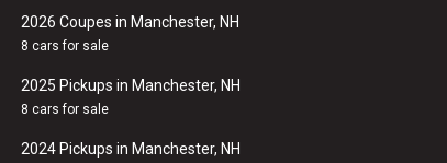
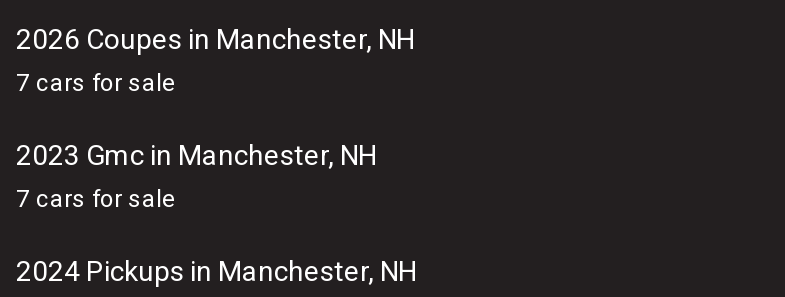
- 8 cars for sale
+ 7 cars for sale

- 2025 Pickups in Manchester, NH
+ 2023 Gmc in Manchester, NH

- 8 cars for sale
+ 7 cars for sale
